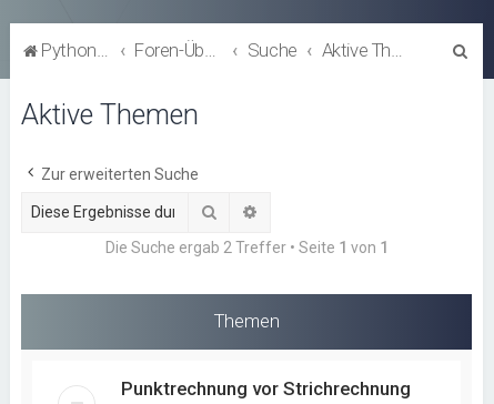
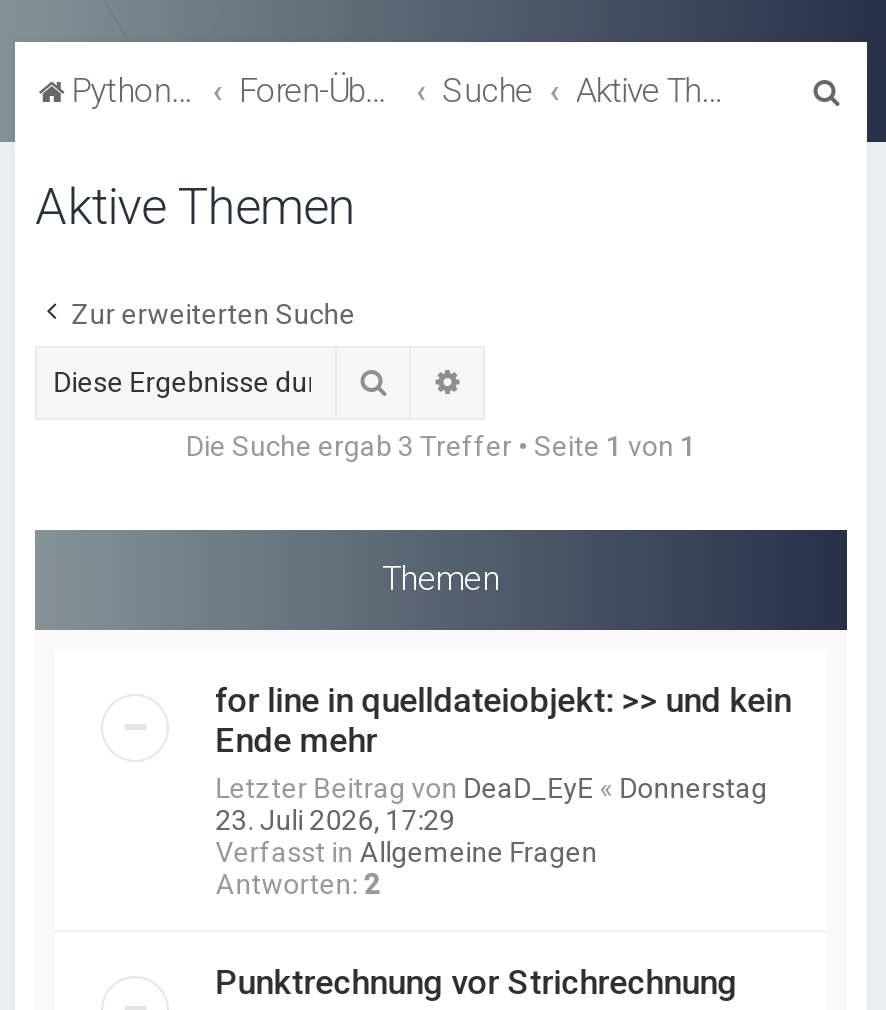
- Die Suche ergab 2 Treffer • Seite 1 von 1
+ Die Suche ergab 3 Treffer • Seite 1 von 1

+ for line in quelldateiobjekt: >> und kein
+ Ende mehr
+ Letzter Beitrag von DeaD_EyE «Donnerstag
+ 23. Juli 2026, 17:29
+ Verfasst in Allgemeine Fragen
+ Antworten: 2
